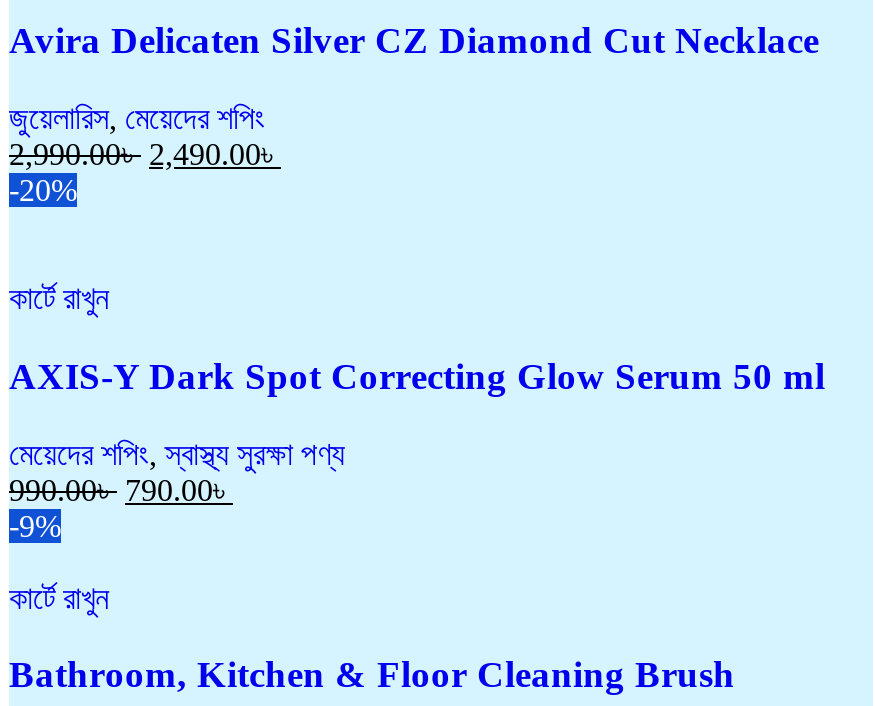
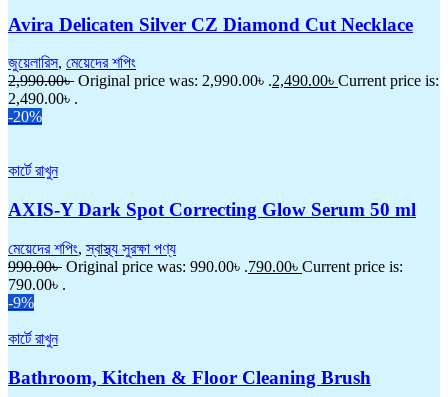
- 2,990.00৳ 2,490.00৳
+ 2,990.00৳ Original price was: 2,990.00৳ . 2,490.00৳ Current price is:
+ 2,490.00৳ .

- 990.00৳ 790.00৳
+ 990.00৳ Original price was: 990.00৳ . 790.00৳ Current price is:
+ 790.00৳ .
